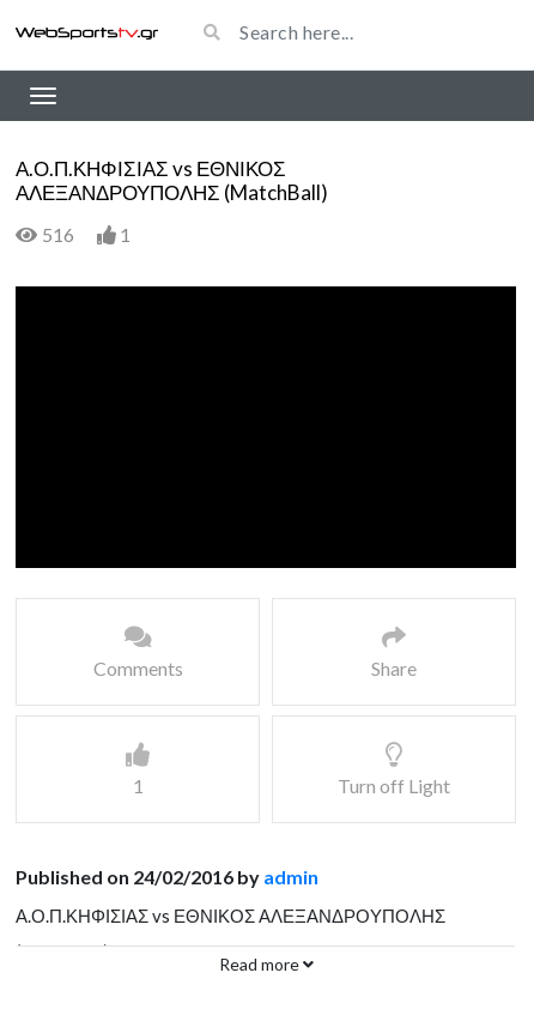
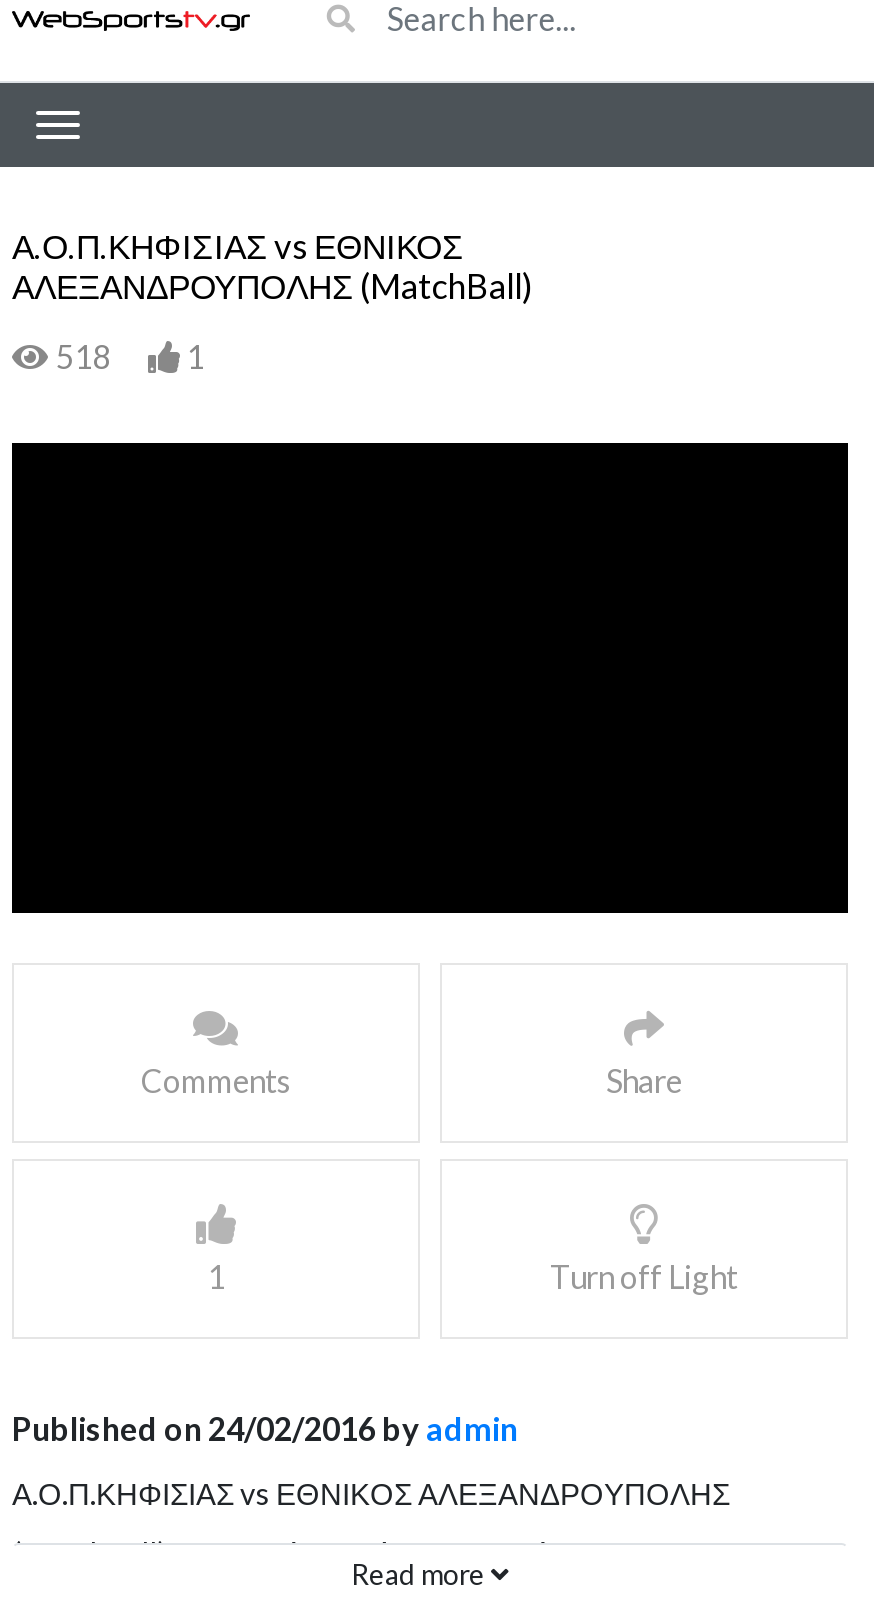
- 516 1
+ 518 1
